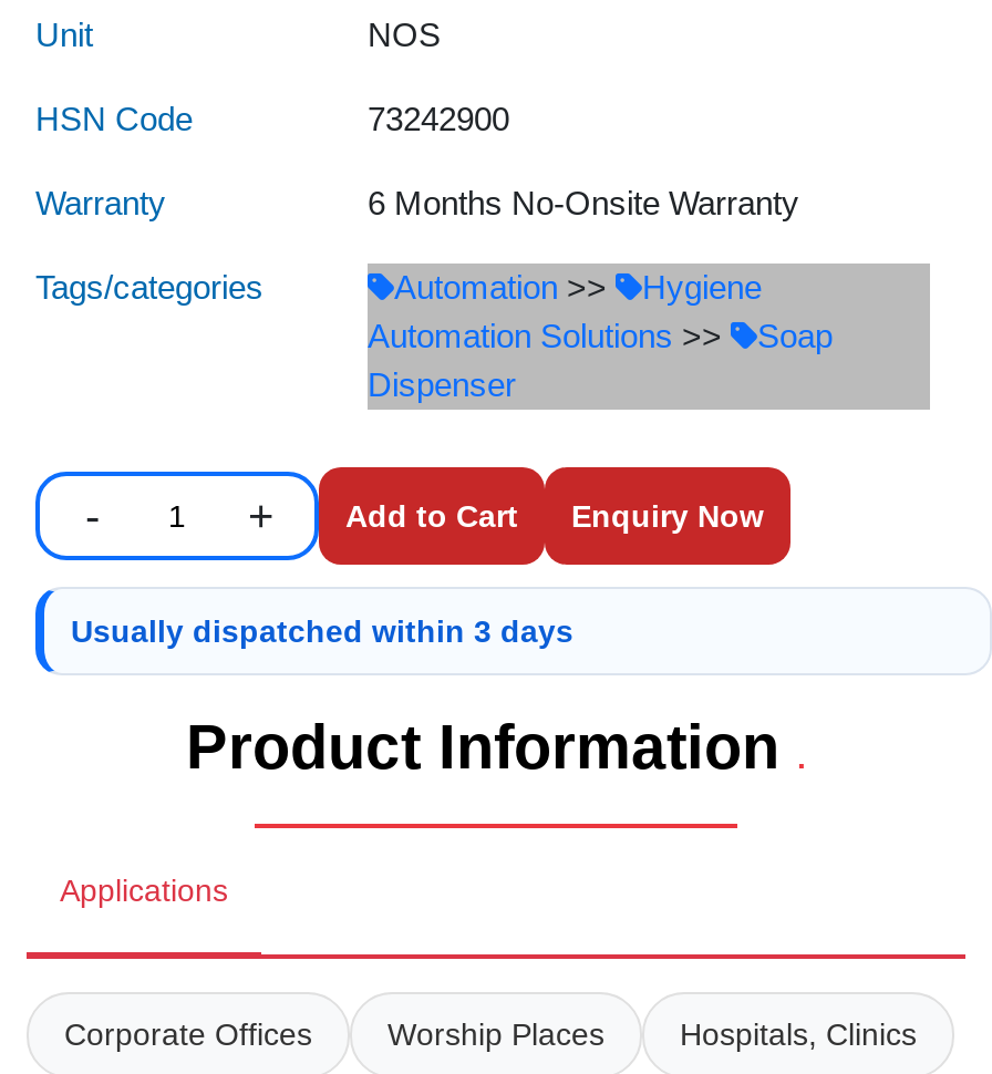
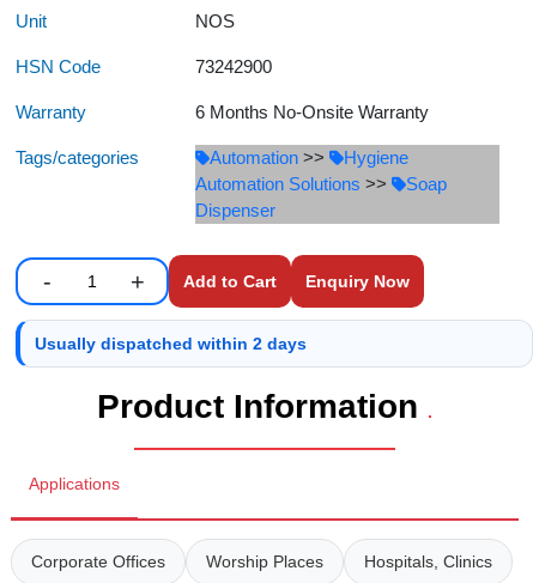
- Usually dispatched within 3 days
+ Usually dispatched within 2 days
